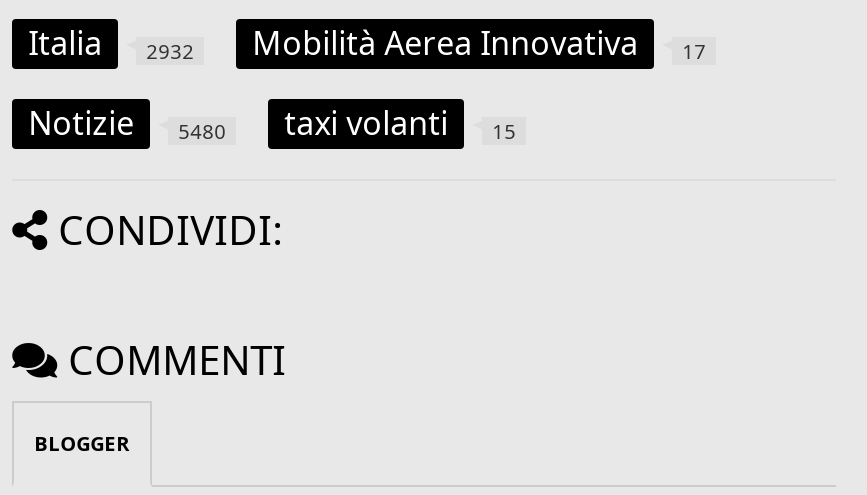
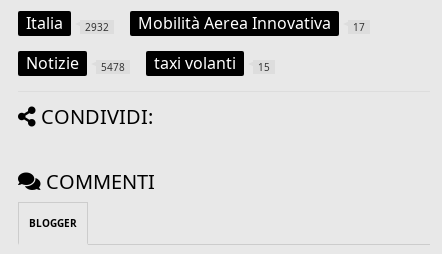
- Notizie 5480
+ Notizie 5478
